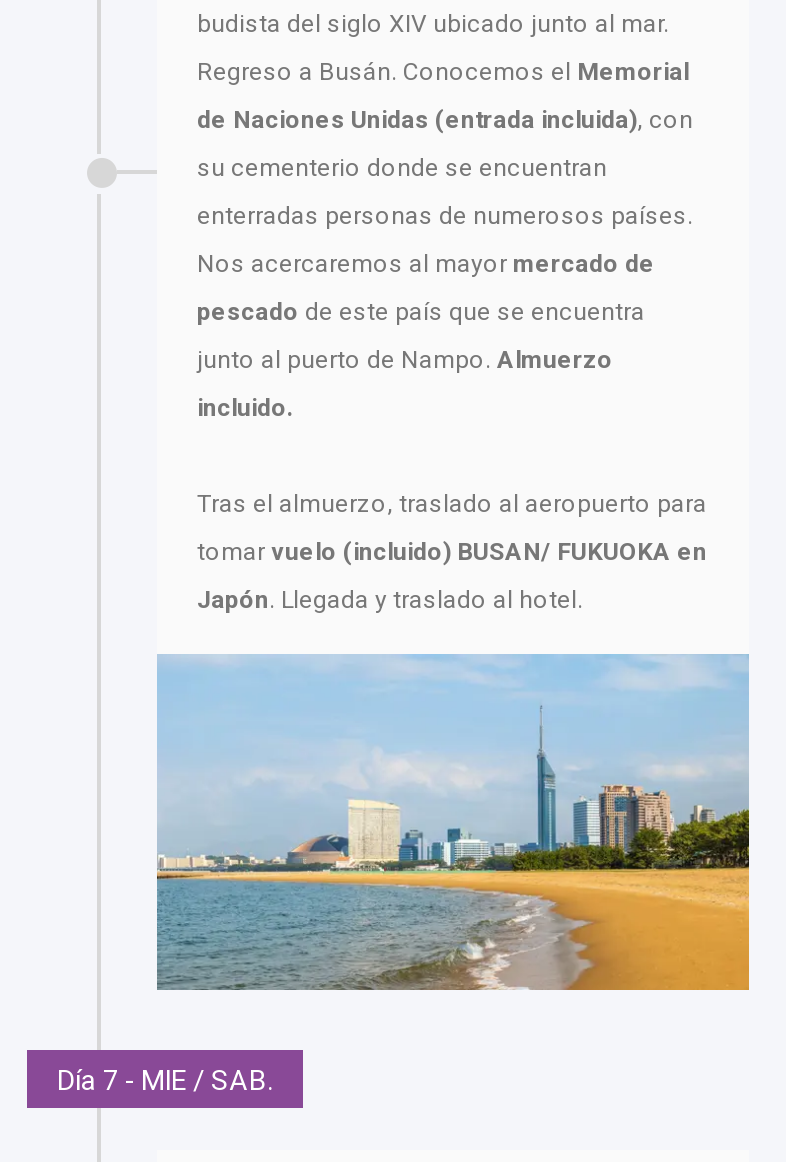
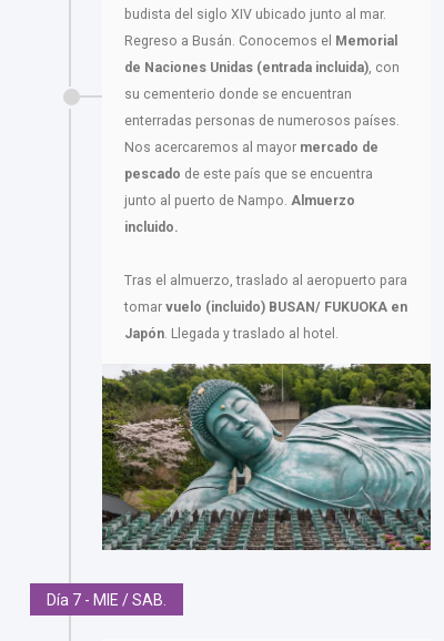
- [image]
+ [image]
